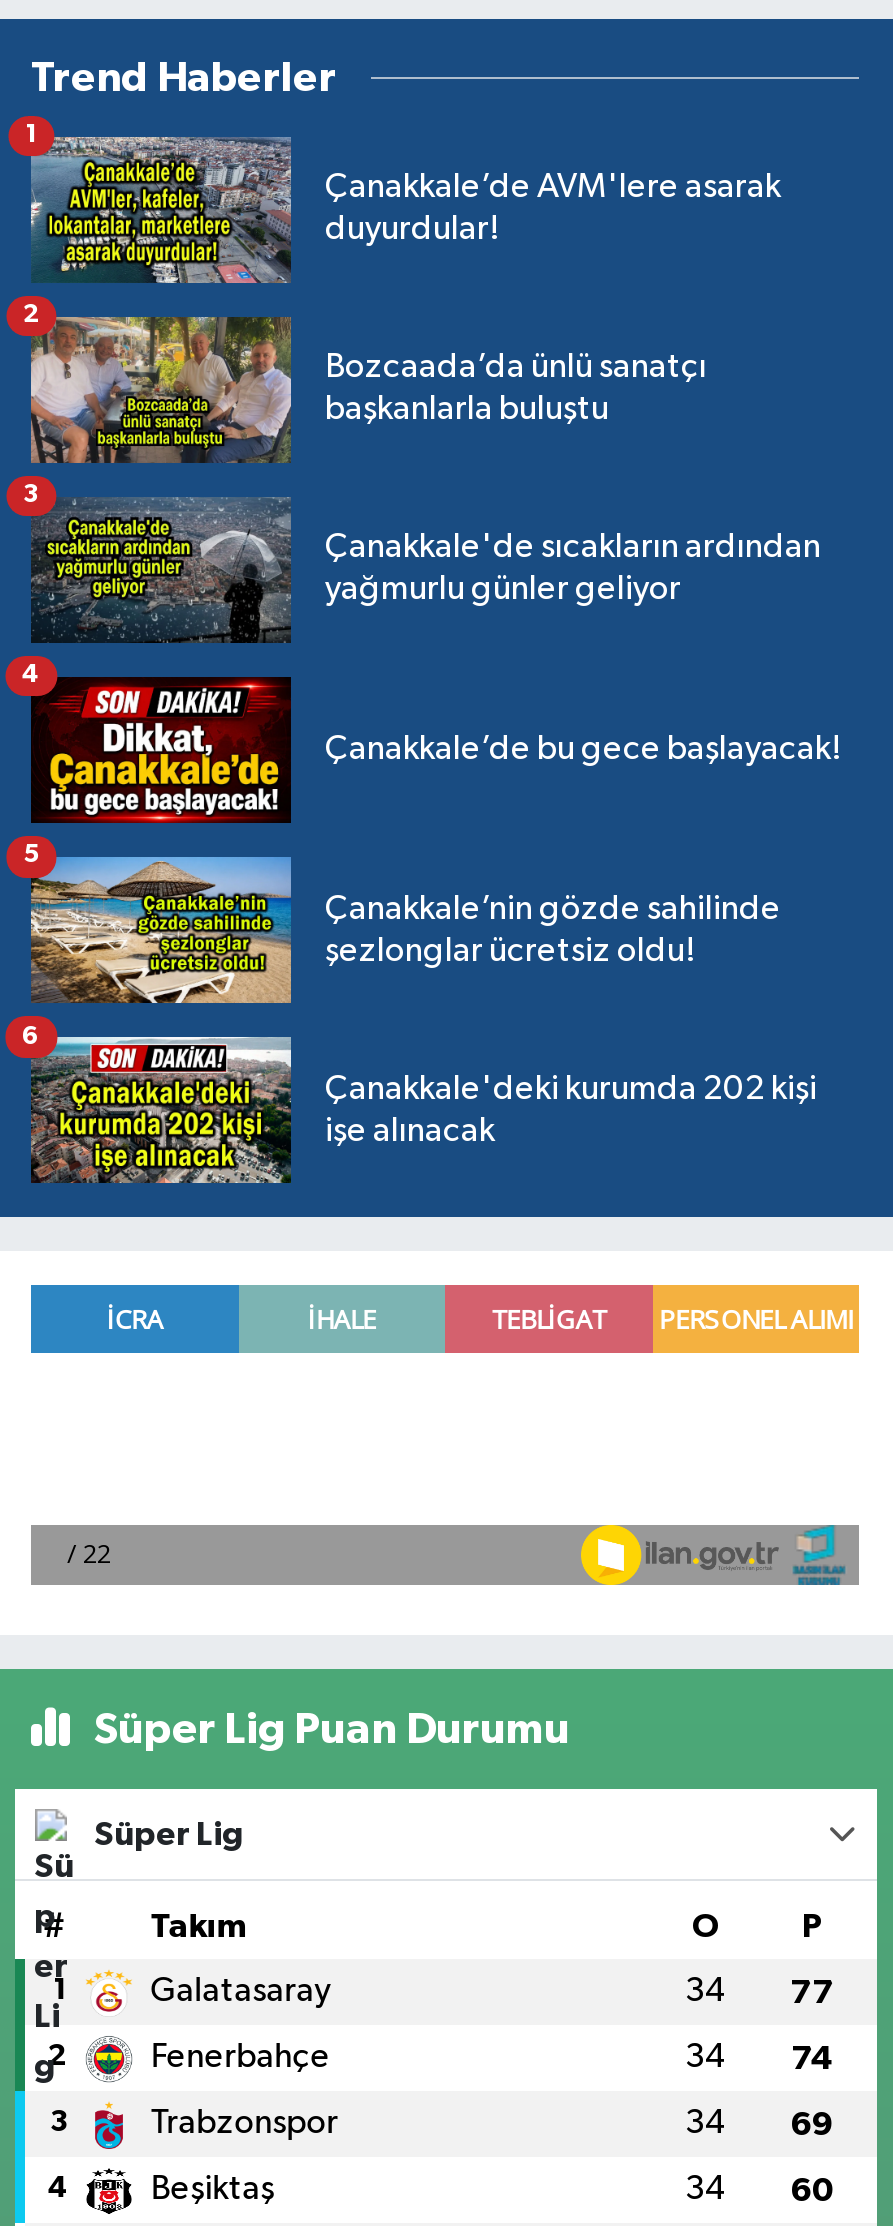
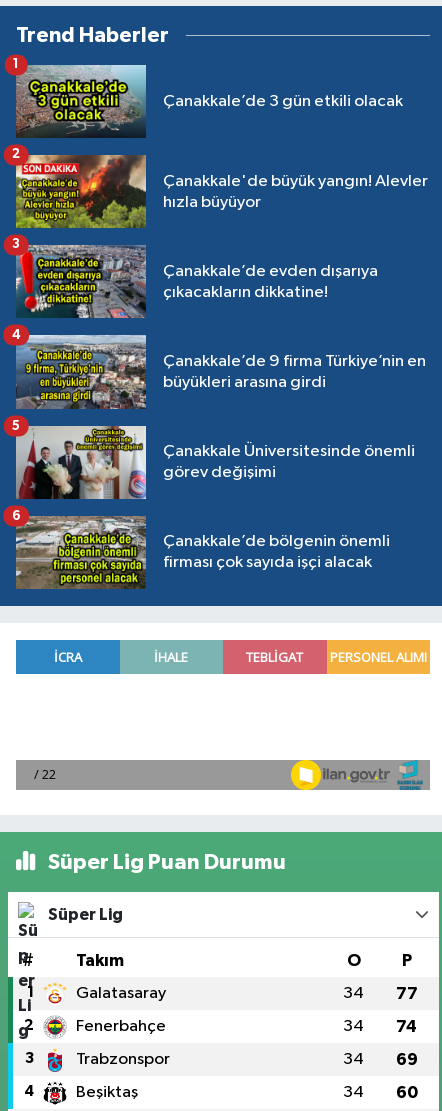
- [image]
- Çanakkale’de AVM'lere asarak
- duyurdular!
+ [image]
+ Çanakkale’de 3 gün etkili olacak

- [image]
- Bozcaada’da ünlü sanatçı
- başkanlarla buluştu
+ [image]
+ Çanakkale'de büyük yangın! Alevler
+ hızla büyüyor

- [image]
- Çanakkale'de sıcakların ardından
- yağmurlu günler geliyor
+ [image]
+ Çanakkale’de evden dışarıya
+ çıkacakların dikkatine!

- [image]
- Çanakkale’de bu gece başlayacak!
+ [image]
+ Çanakkale’de 9 firma Türkiye’nin en
+ büyükleri arasına girdi

- [image]
- Çanakkale’nin gözde sahilinde
- şezlonglar ücretsiz oldu!
+ [image]
+ Çanakkale Üniversitesinde önemli
+ görev değişimi

- [image]
- Çanakkale'deki kurumda 202 kişi
- işe alınacak
+ [image]
+ Çanakkale’de bölgenin önemli
+ firması çok sayıda işçi alacak
